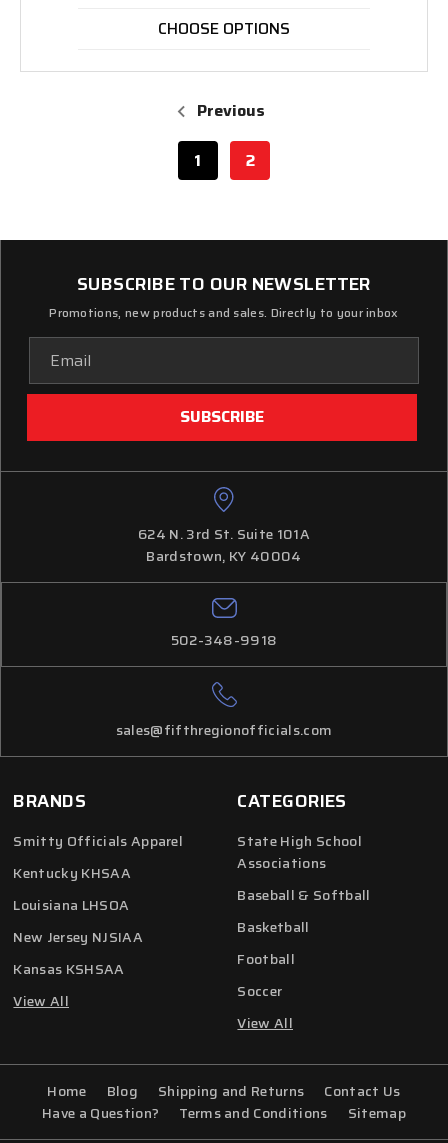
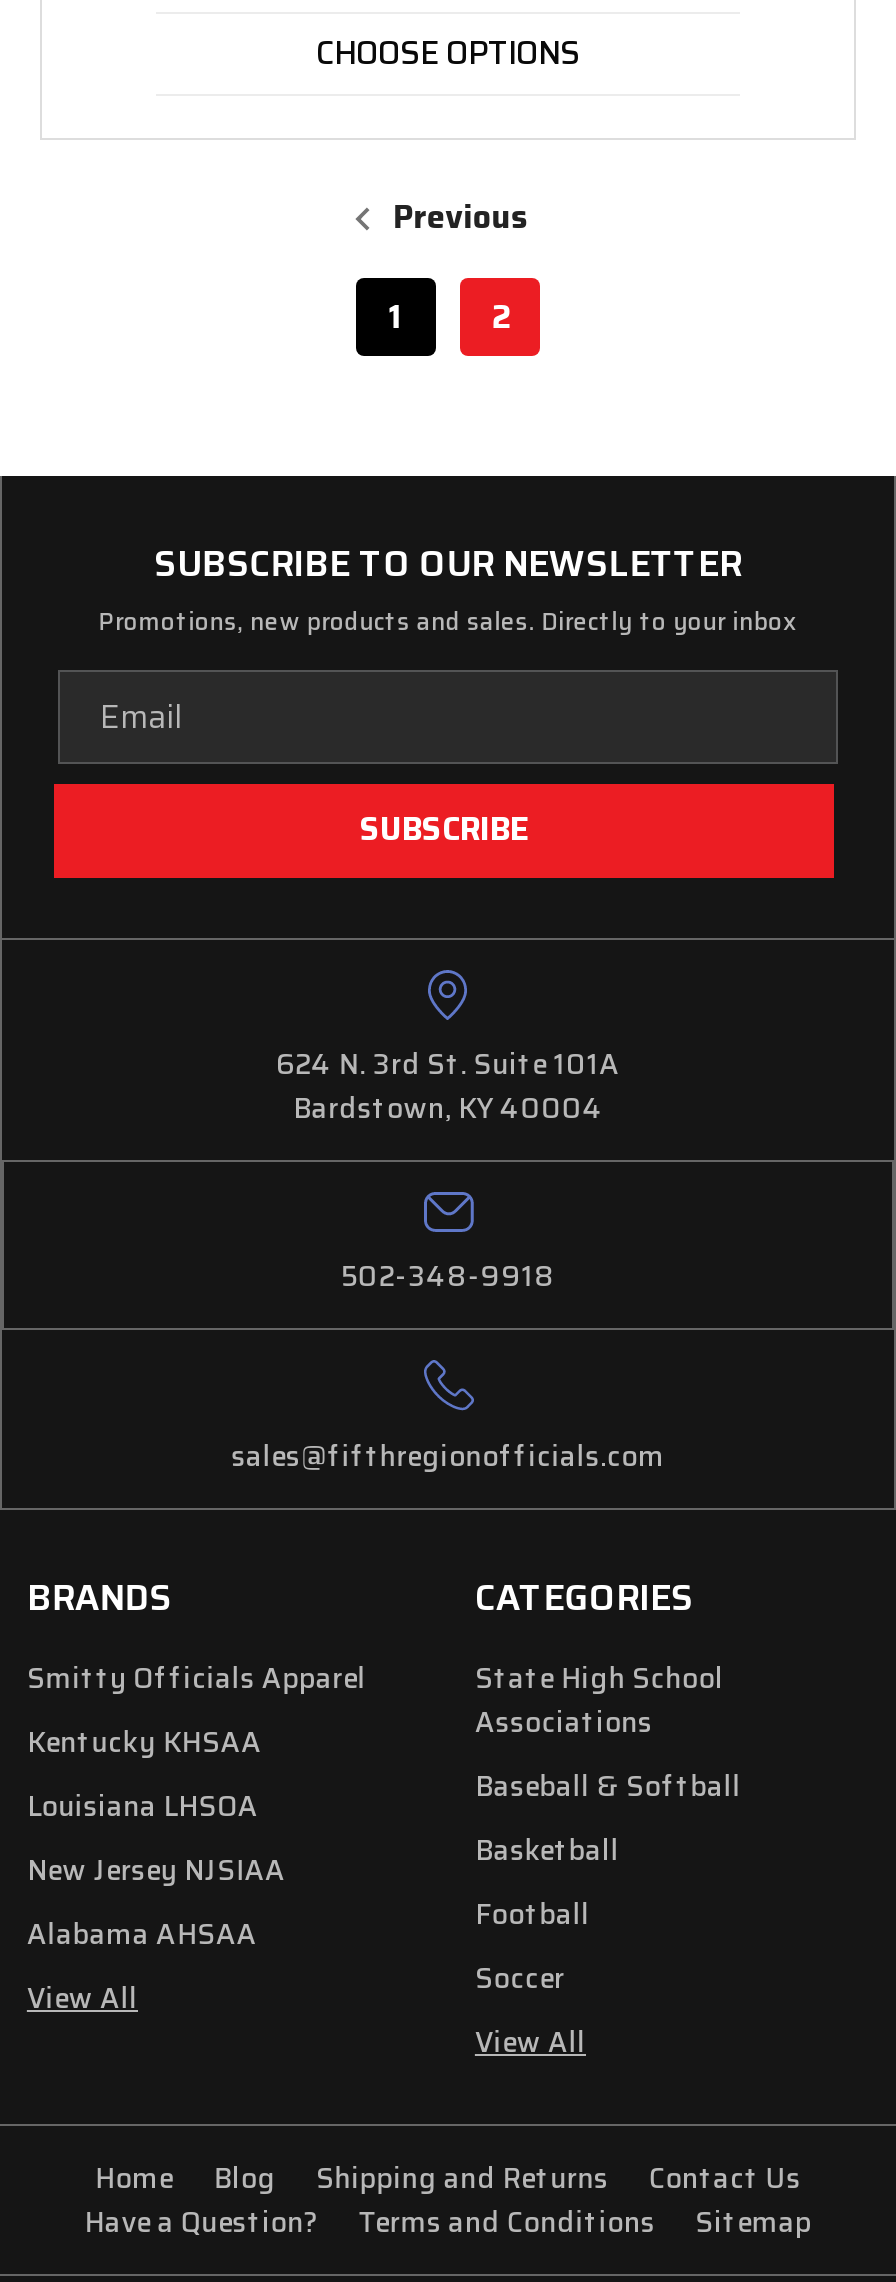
- Kansas KSHSAA
+ Alabama AHSAA
